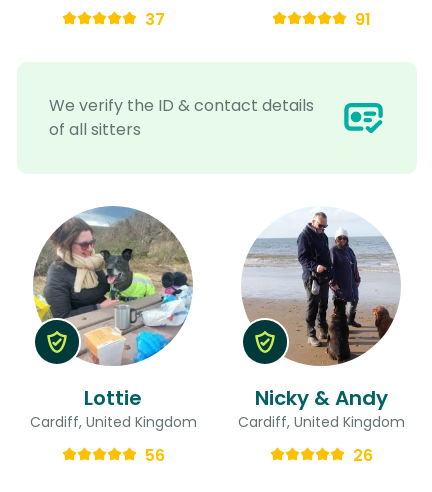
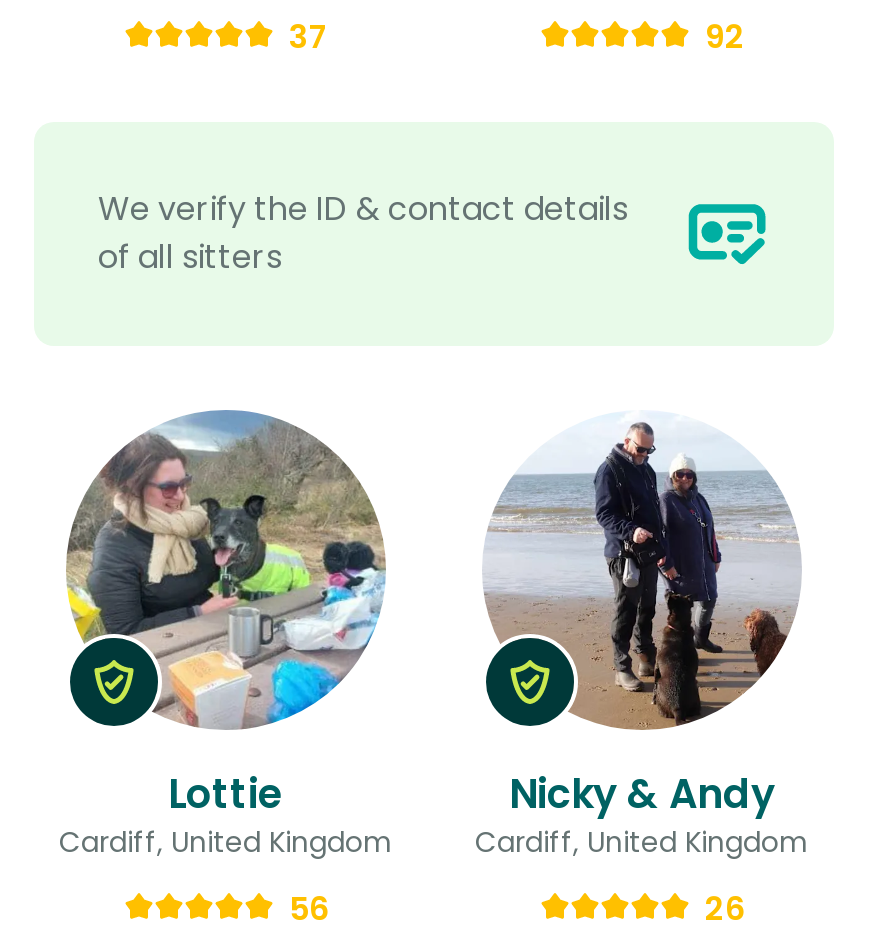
- 91
+ 92
